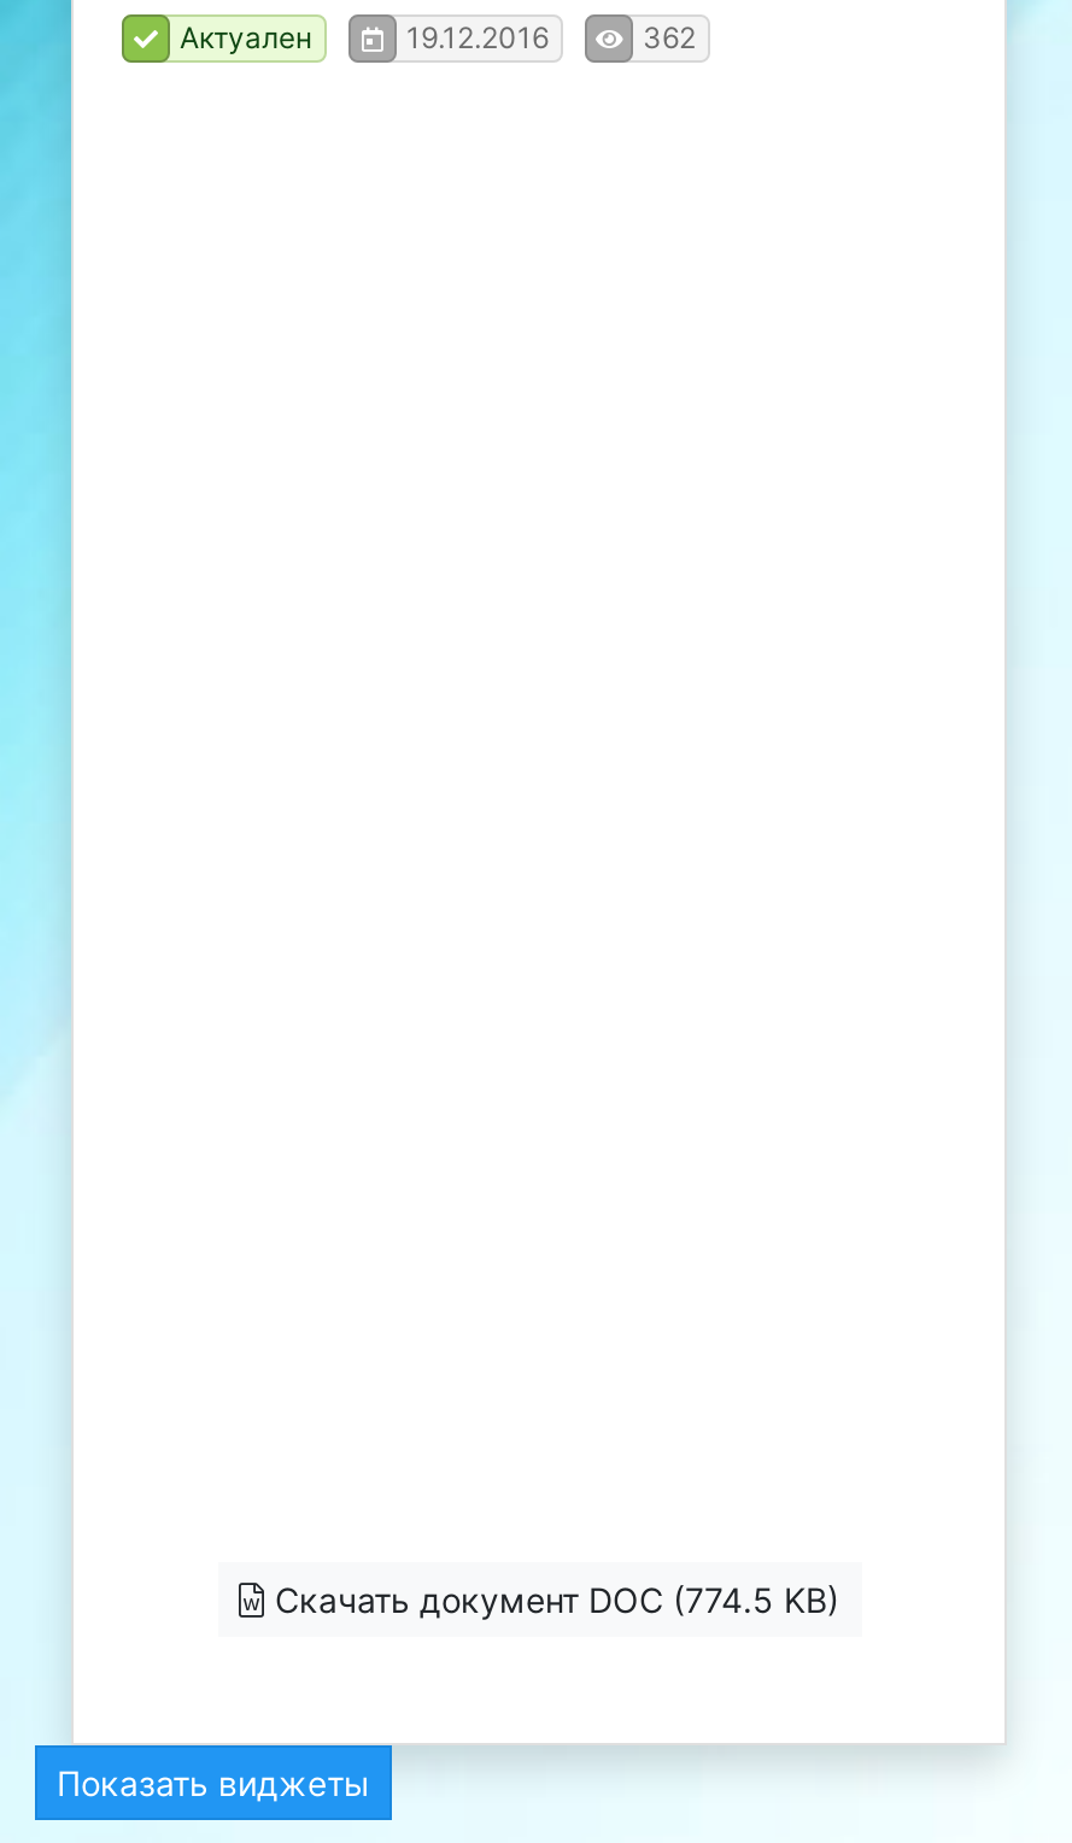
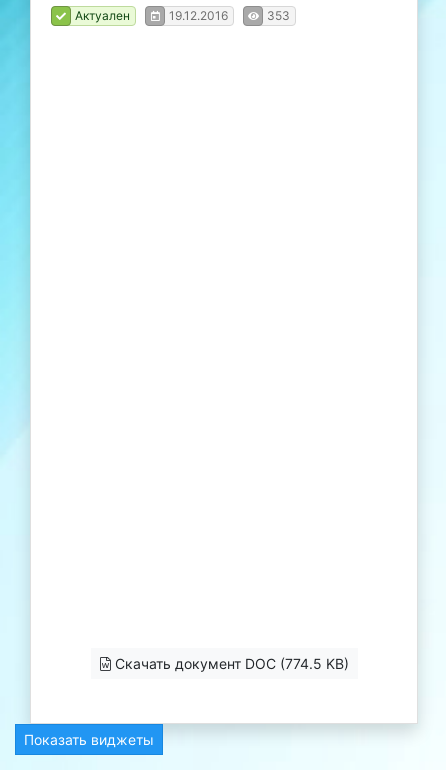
- 362
+ 353
